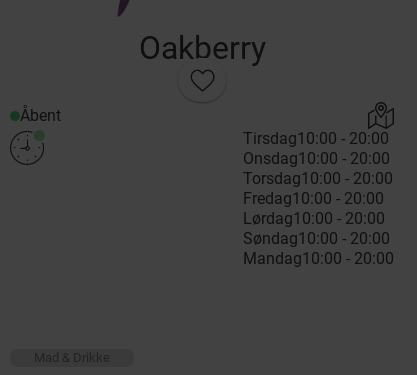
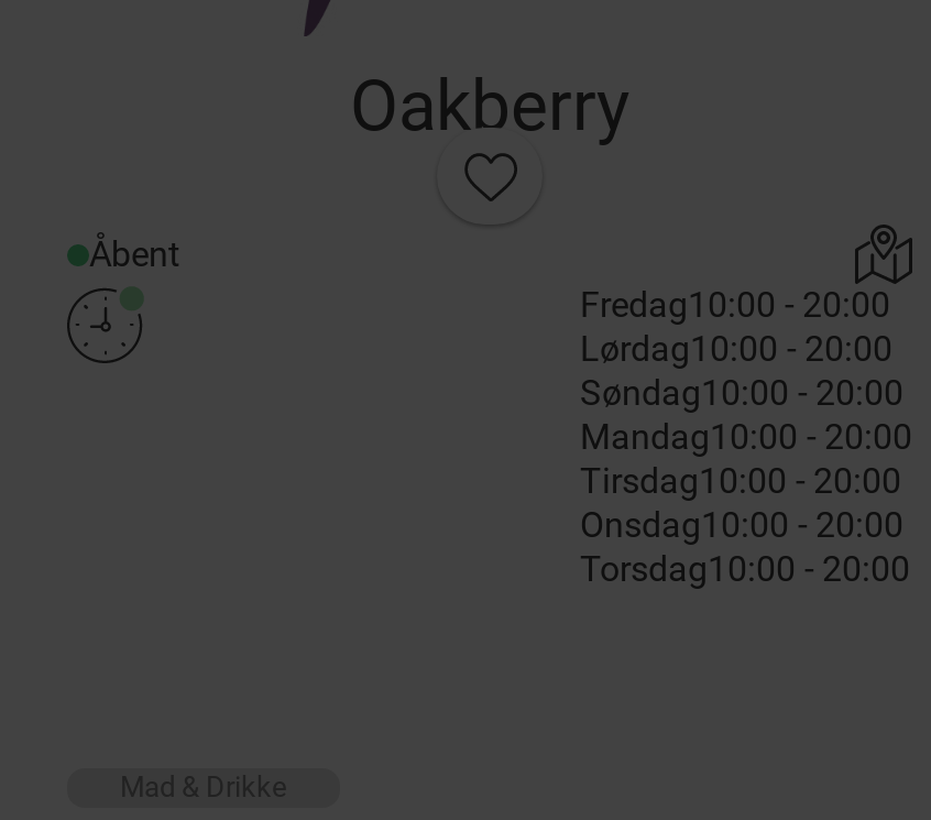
moved down: Tirsdag10:00 - 20:00 | Onsdag10:00 - 20:00 | Torsdag10:00 - 20:00

moved up: Fredag10:00 - 20:00 | Lørdag10:00 - 20:00 | Søndag10:00 - 20:00 | Mandag10:00 - 20:00
